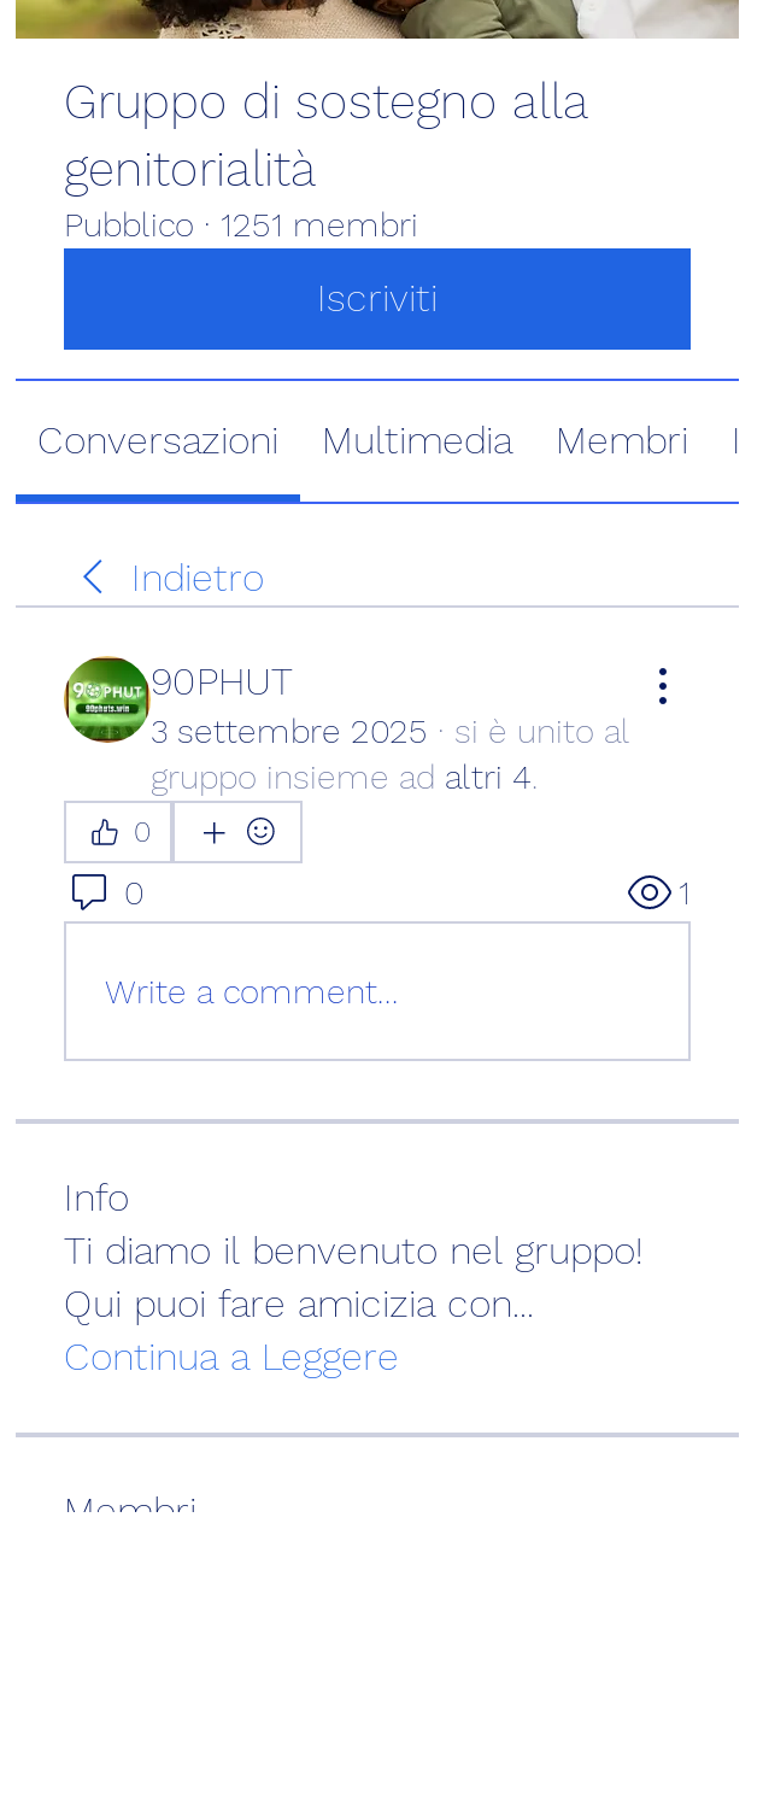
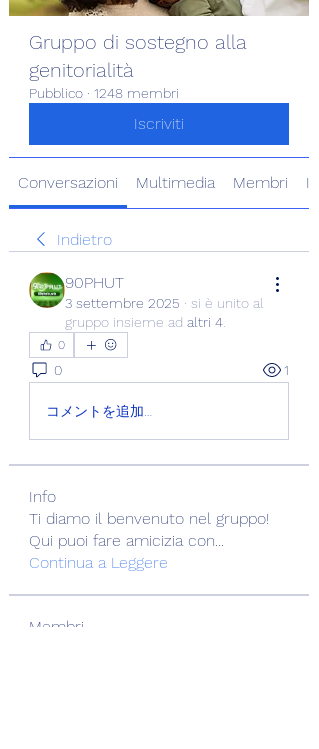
- Pubblico · 1251 membri
+ Pubblico · 1248 membri

- Write a comment...
+ コメントを追加…
